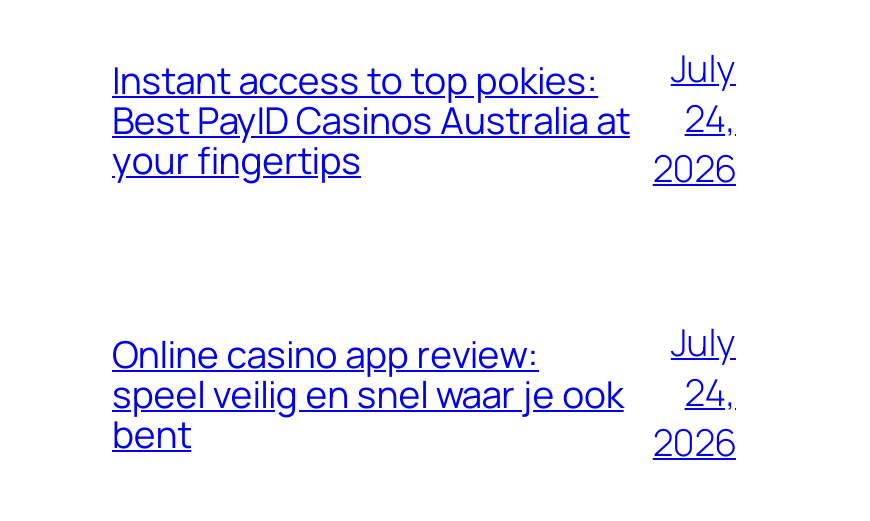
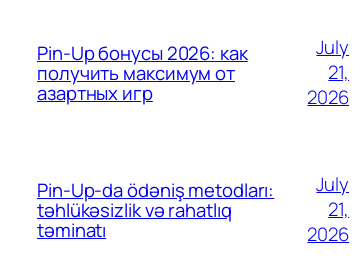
- Instant access to top pokies:
- Best PayID Casinos Australia at
- your fingertips
+ Pin-Up бонусы 2026: как
+ получить максимум от
+ азартных игр

- 24,
+ 21,

- Online casino app review:
- speel veilig en snel waar je ook
- bent
+ Pin-Up-da ödəniş metodları:
+ təhlükəsizlik və rahatlıq
+ təminatı

- 24,
+ 21,
